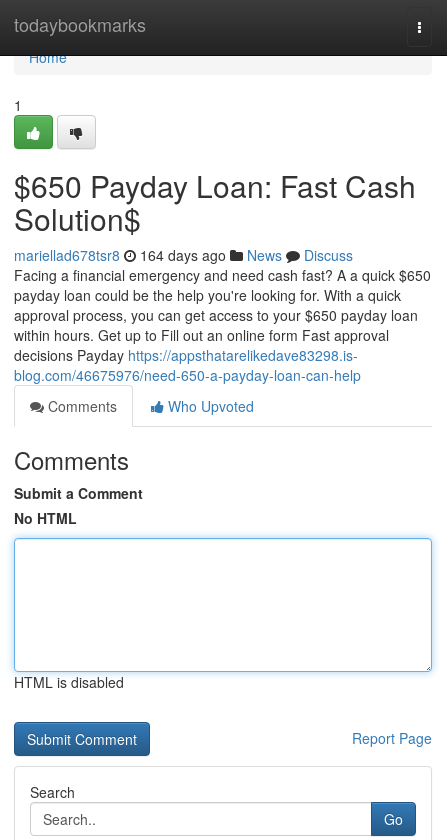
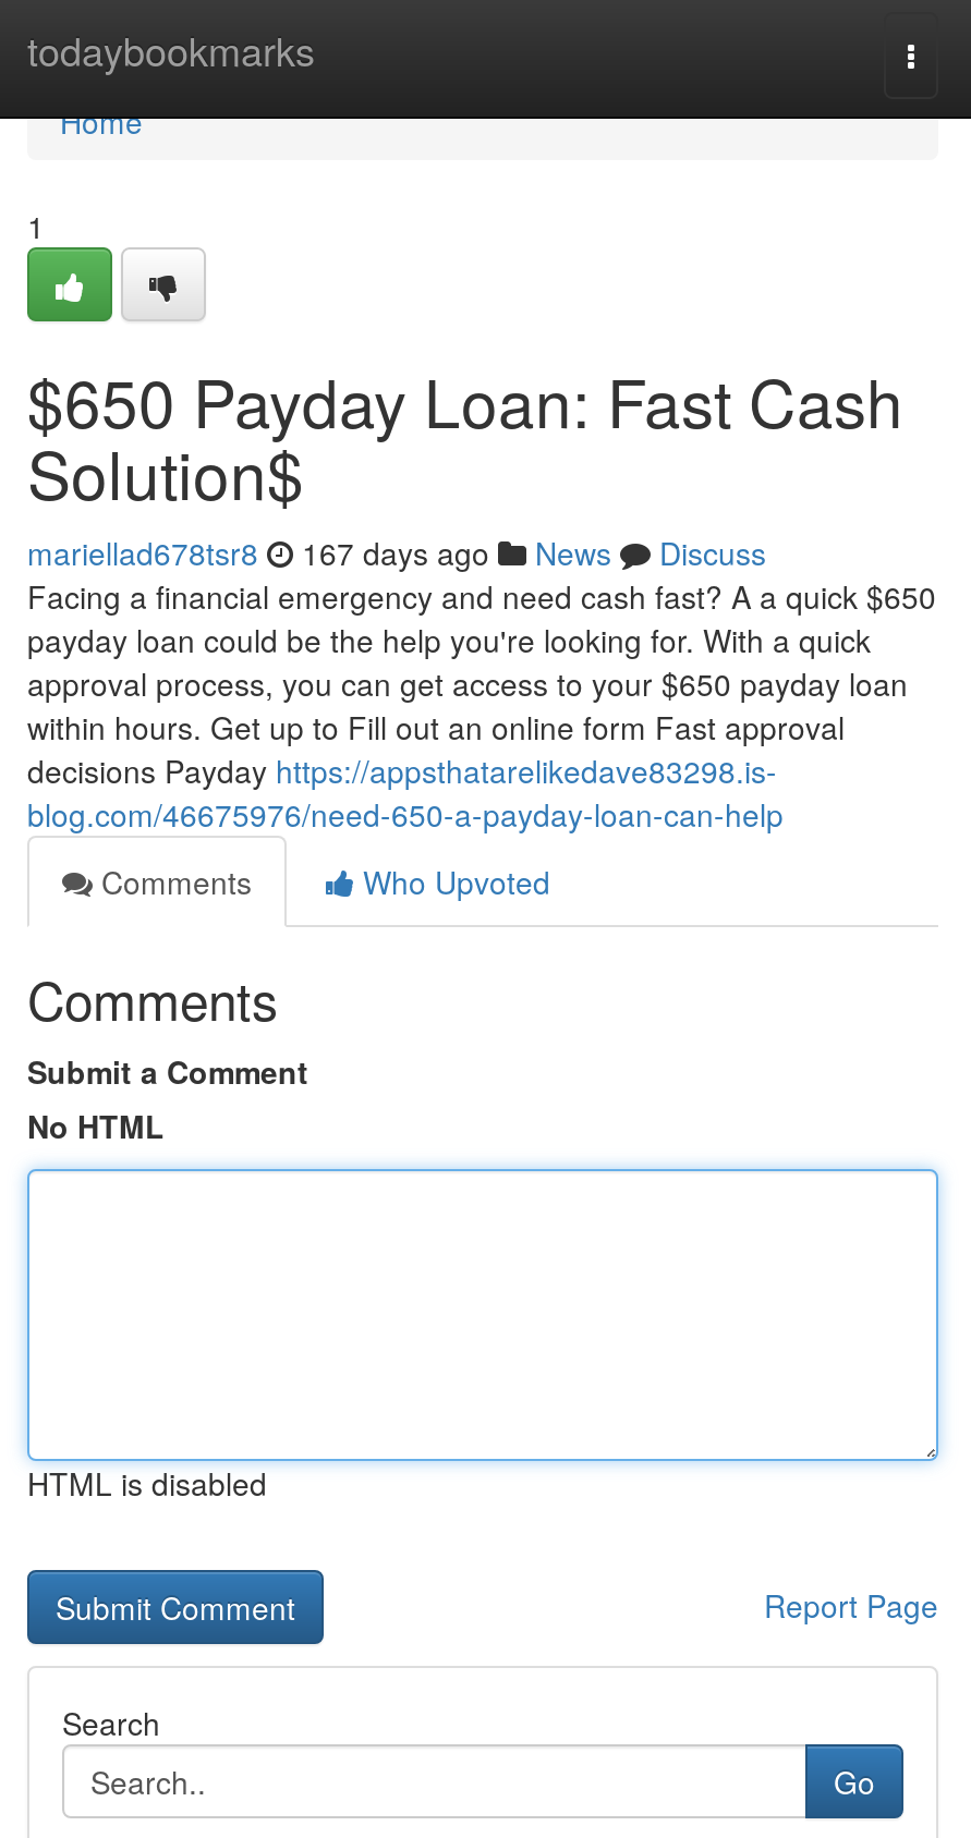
- mariellad678tsr8 164 days ago News Discuss
+ mariellad678tsr8 167 days ago News Discuss
